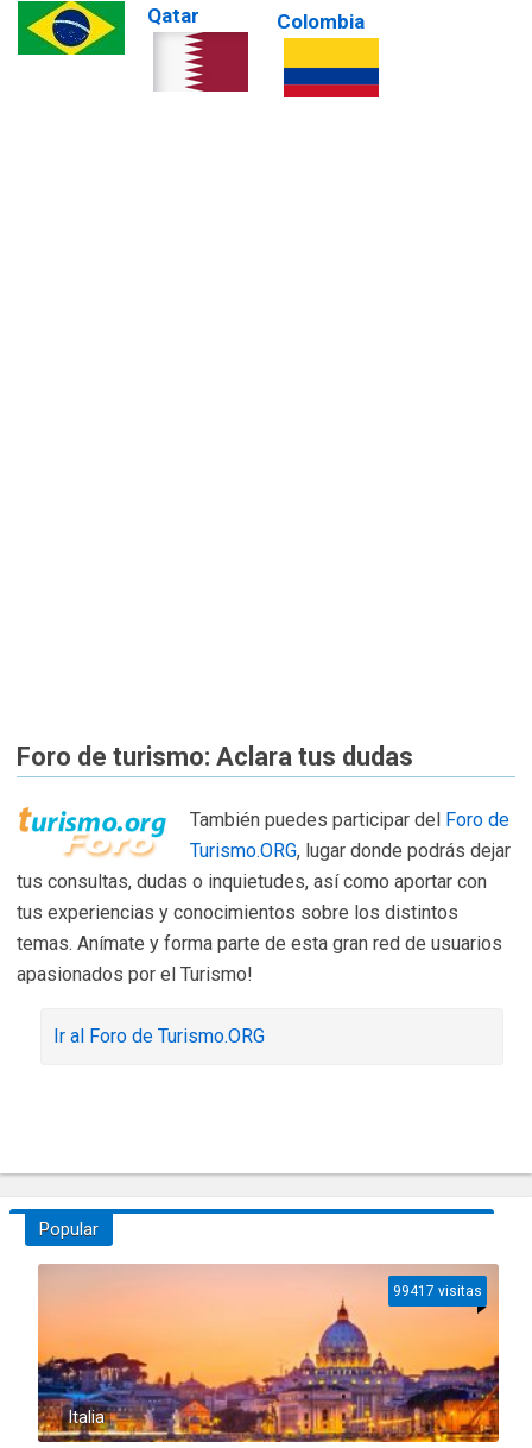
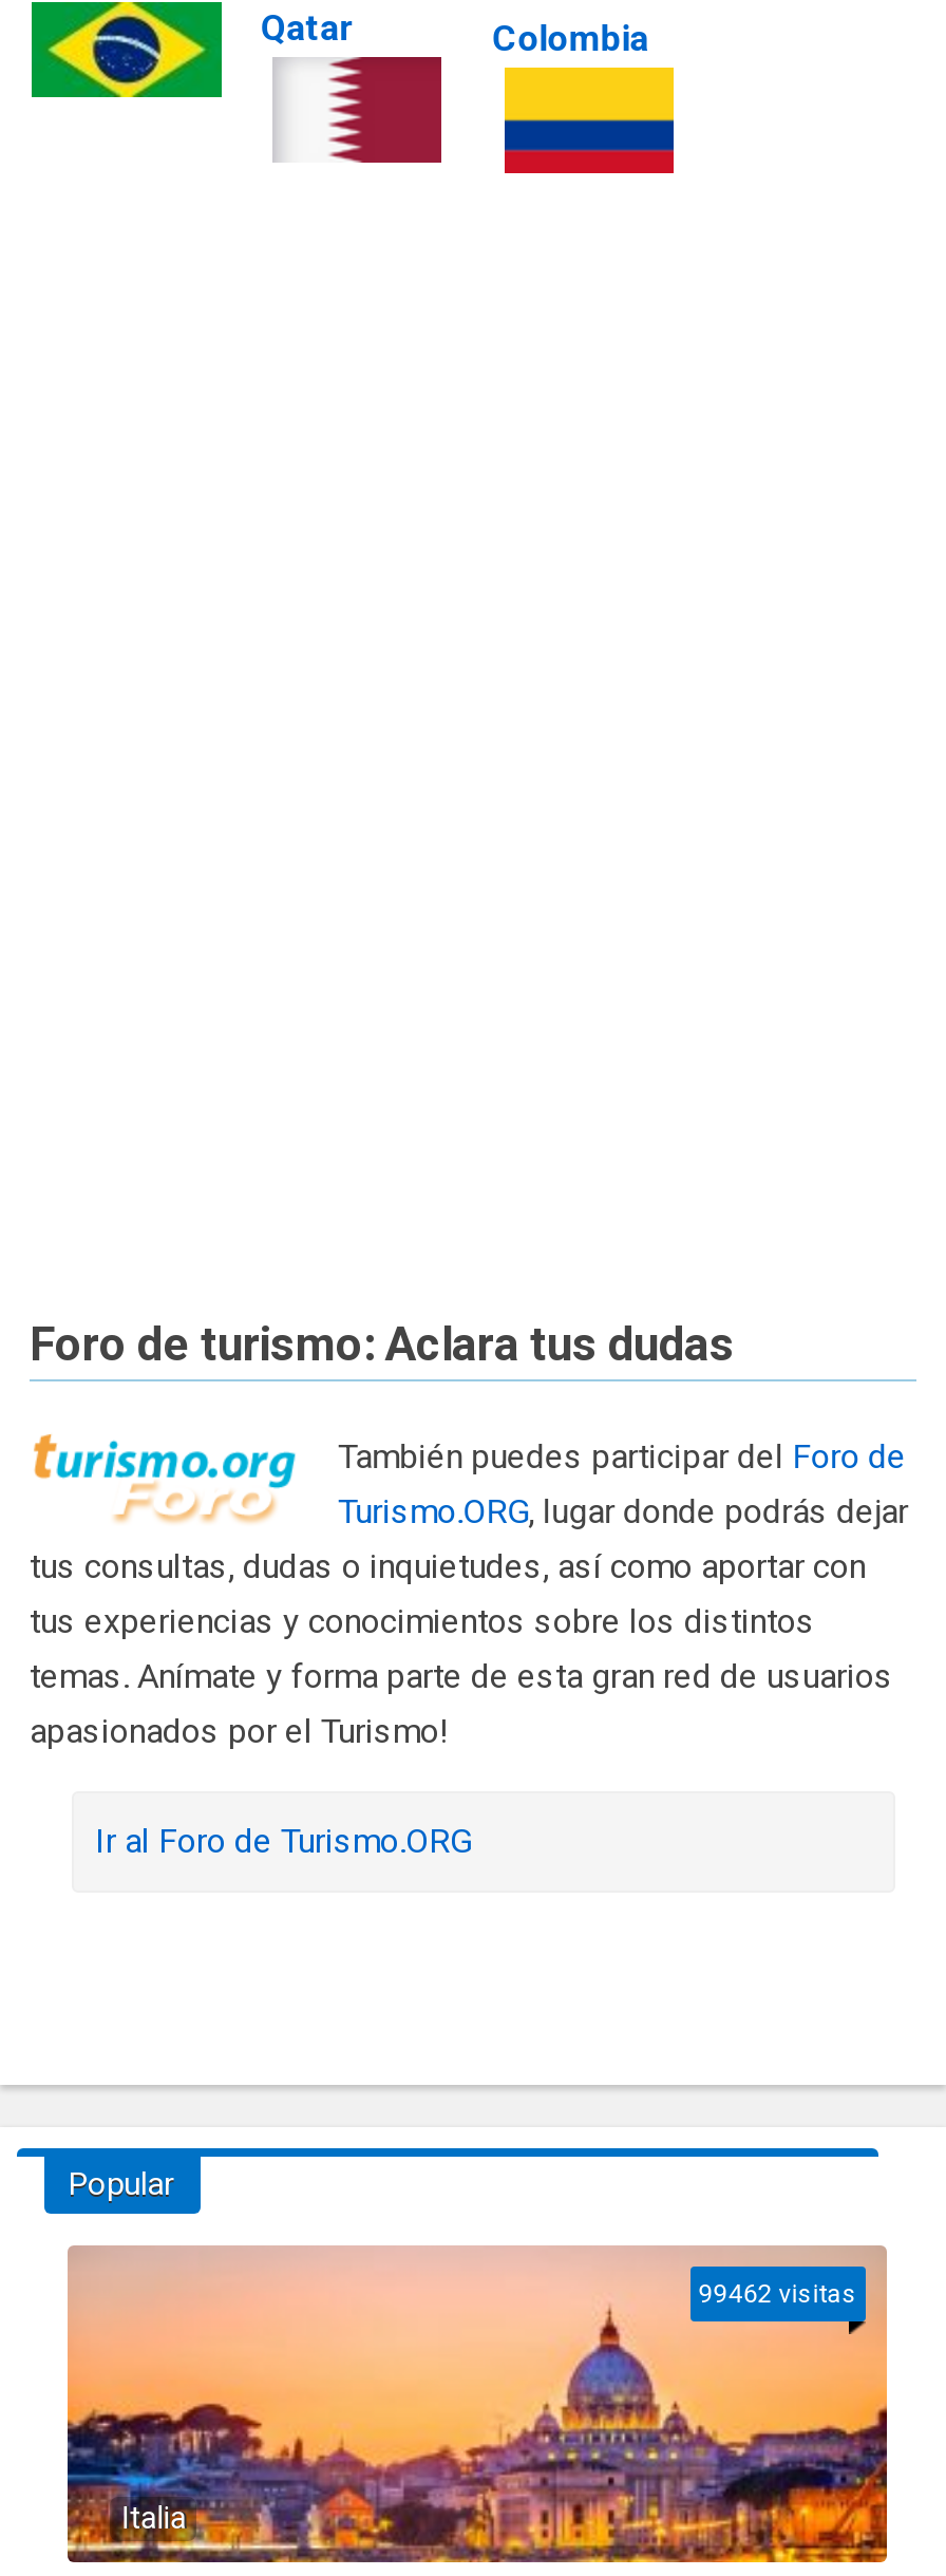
- 99417 visitas
+ 99462 visitas
